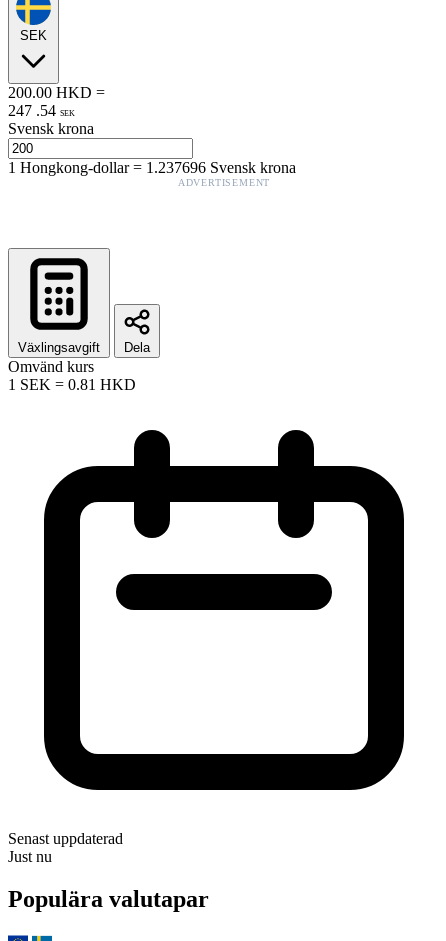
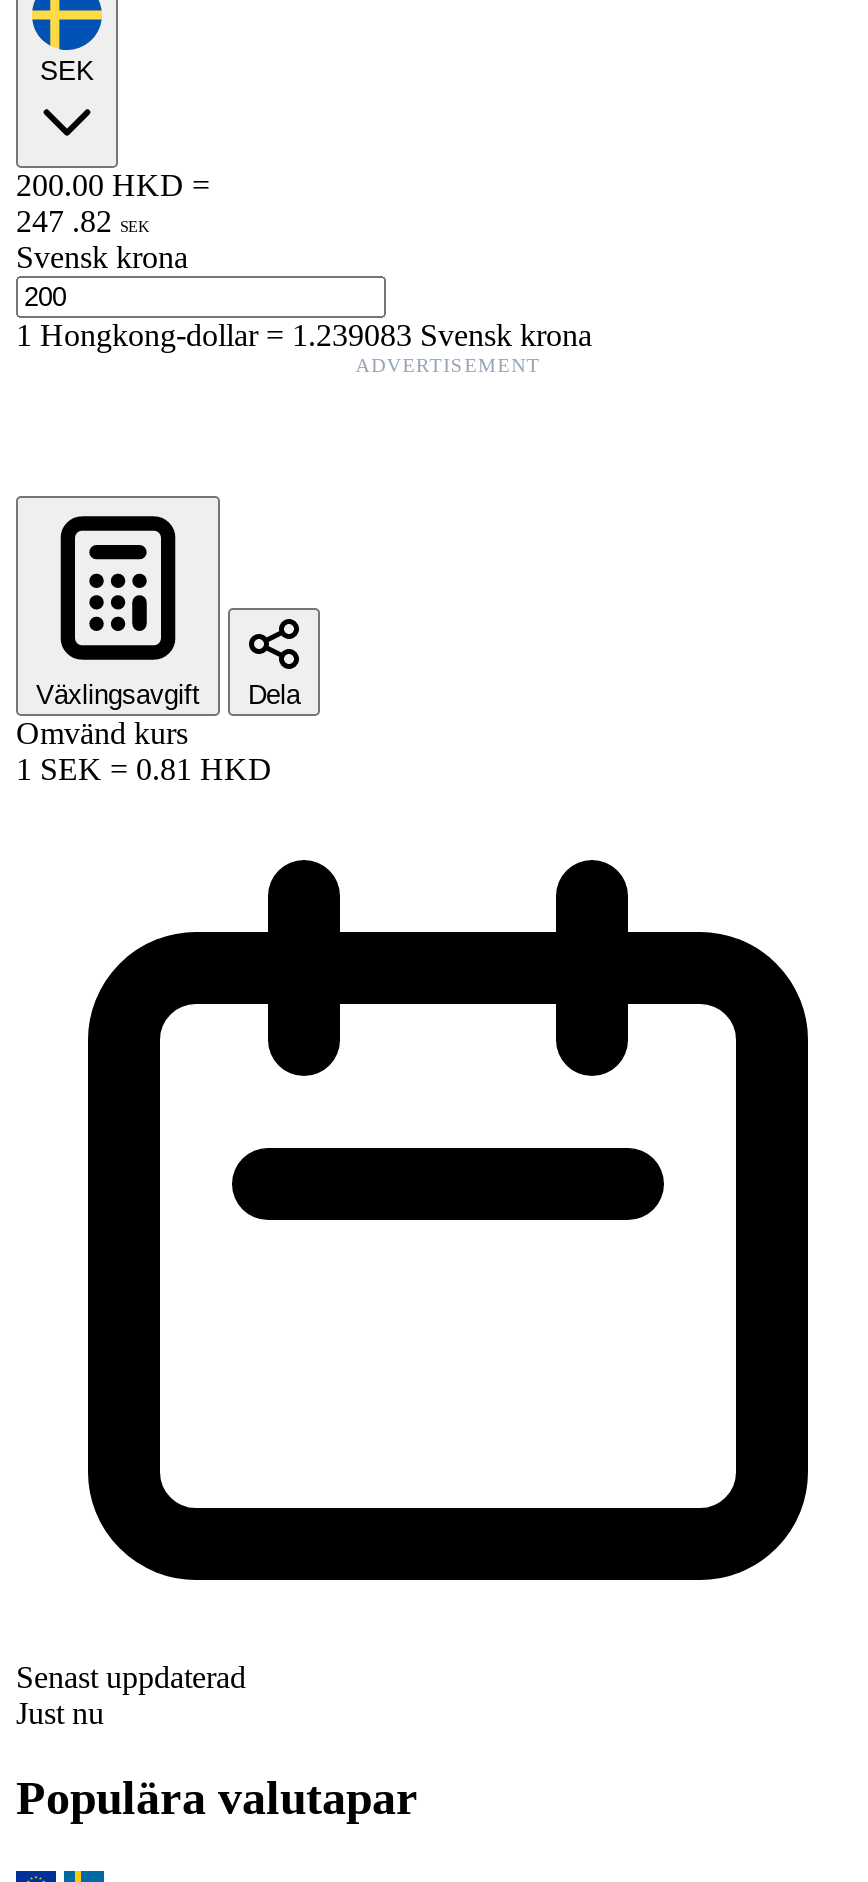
- 247 . 54 SEK
+ 247 . 82 SEK

- 1Hongkong-dollar=1.237696 Svensk krona
+ 1Hongkong-dollar=1.239083 Svensk krona
